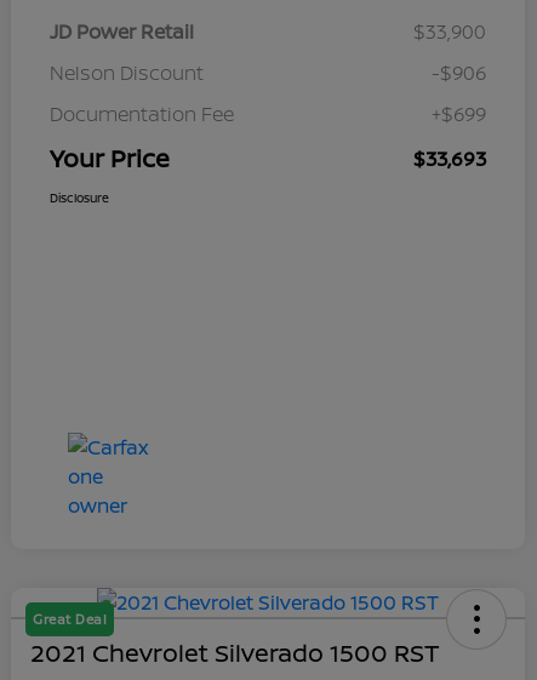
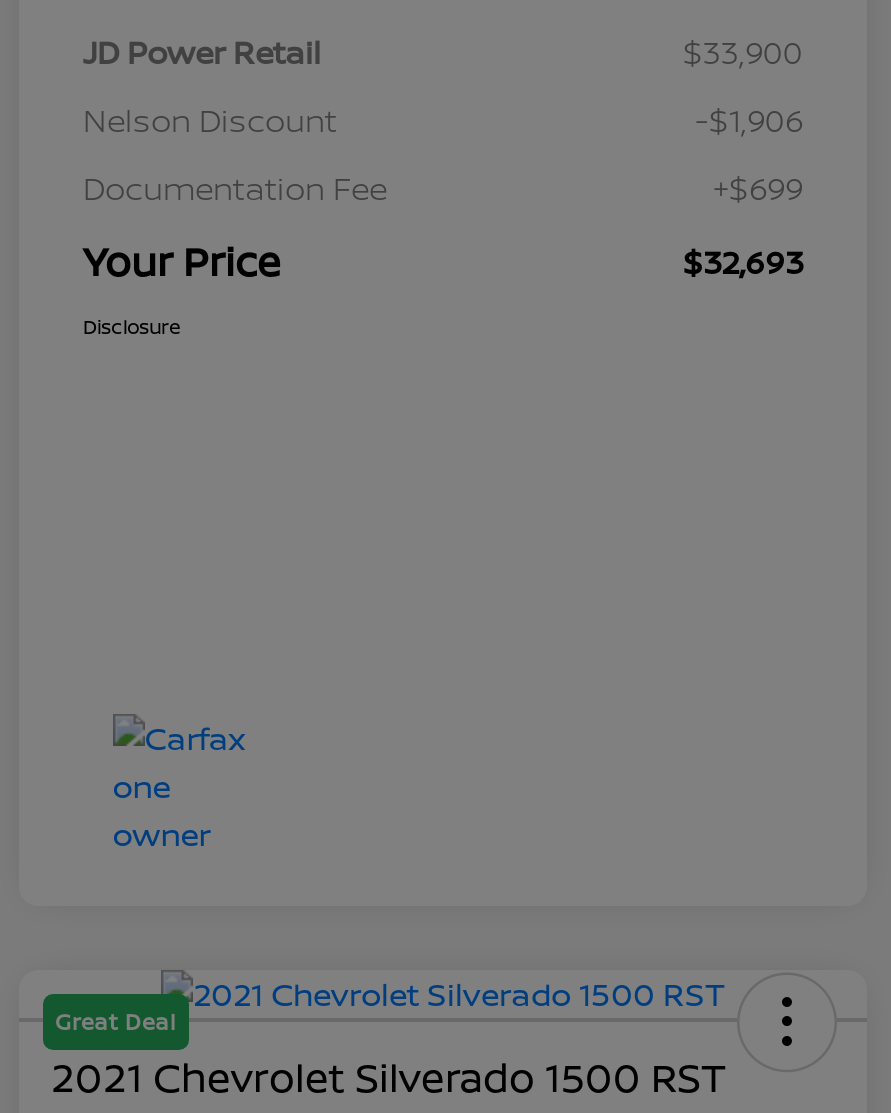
- -$906
+ -$1,906

- $33,693
+ $32,693
